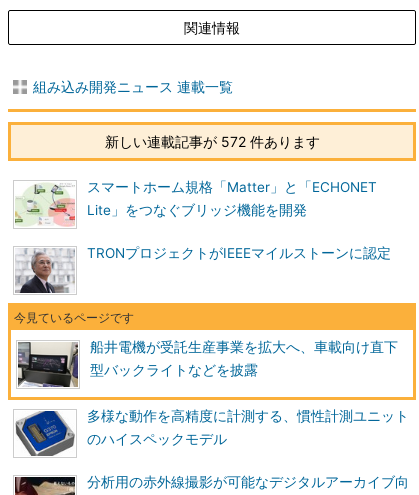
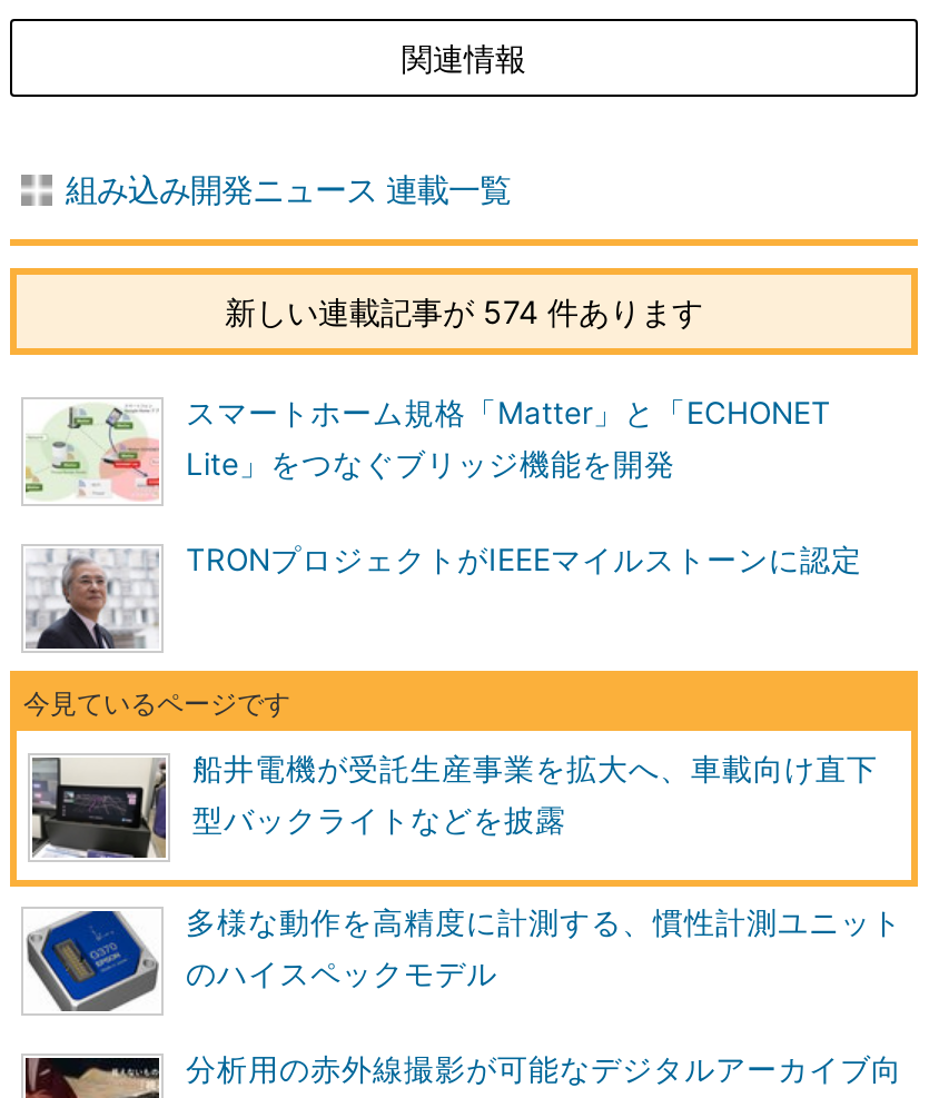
- 新しい連載記事が 572 件あります
+ 新しい連載記事が 574 件あります
